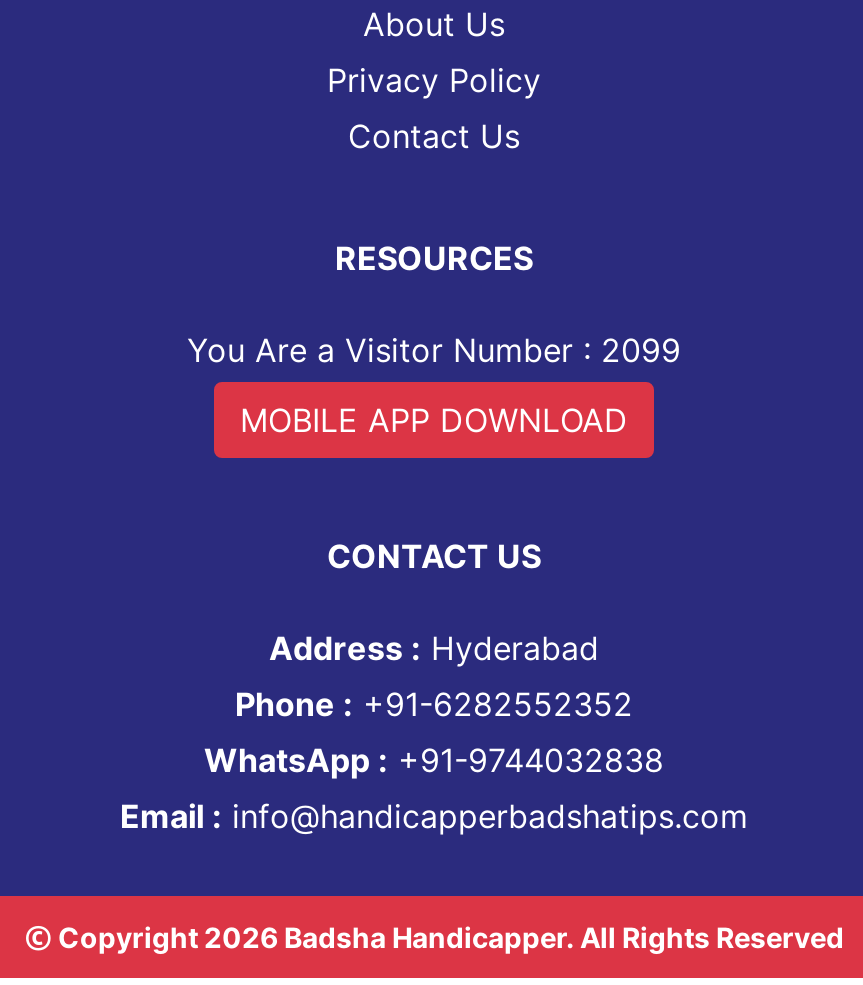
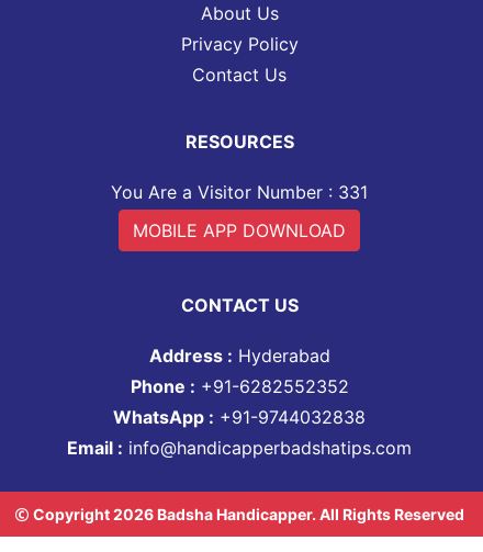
- You Are a Visitor Number : 2099
+ You Are a Visitor Number : 331
